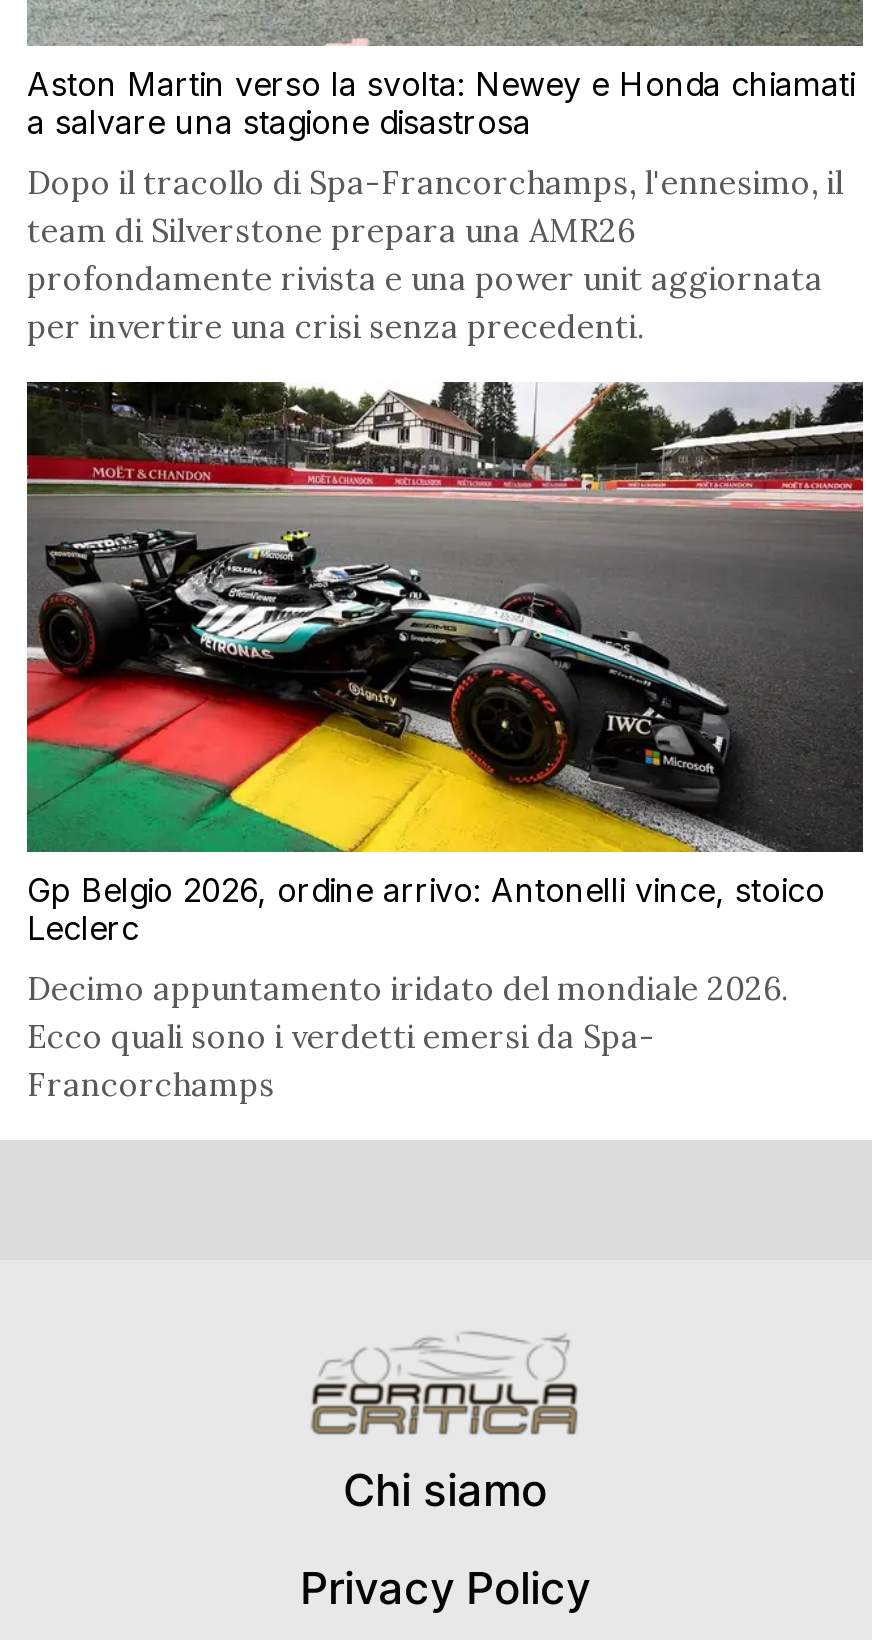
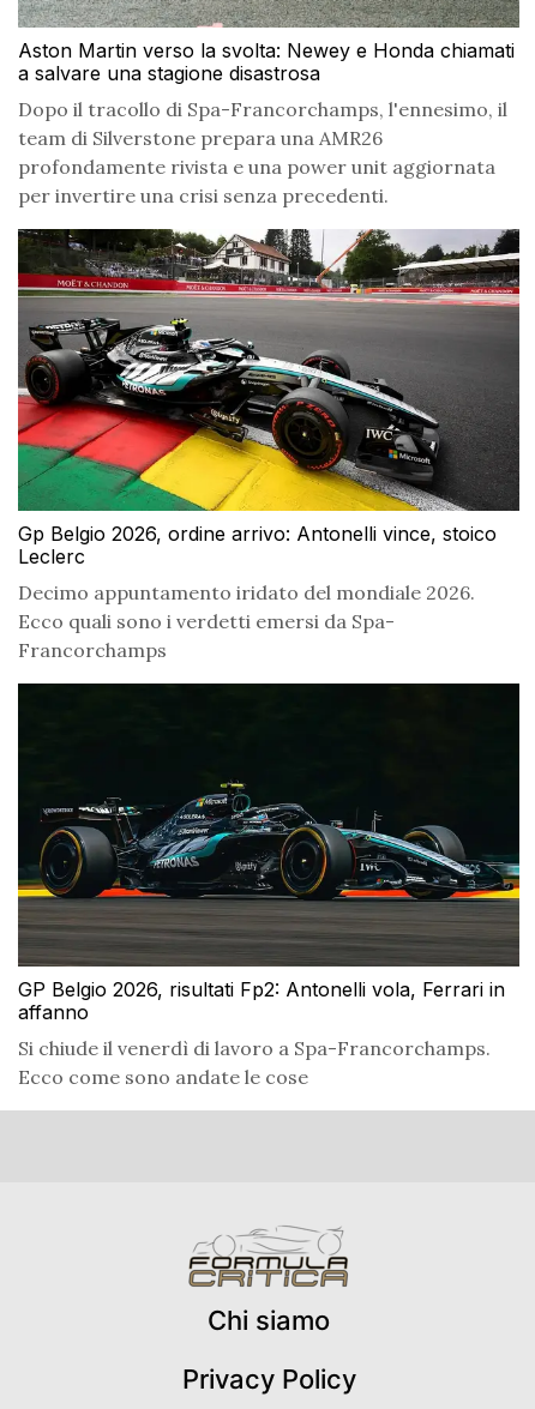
+ [image]
+ GP Belgio 2026, risultati Fp2: Antonelli vola, Ferrari in
+ affanno
+ Si chiude il venerdì di lavoro a Spa-Francorchamps.
+ Ecco come sono andate le cose
